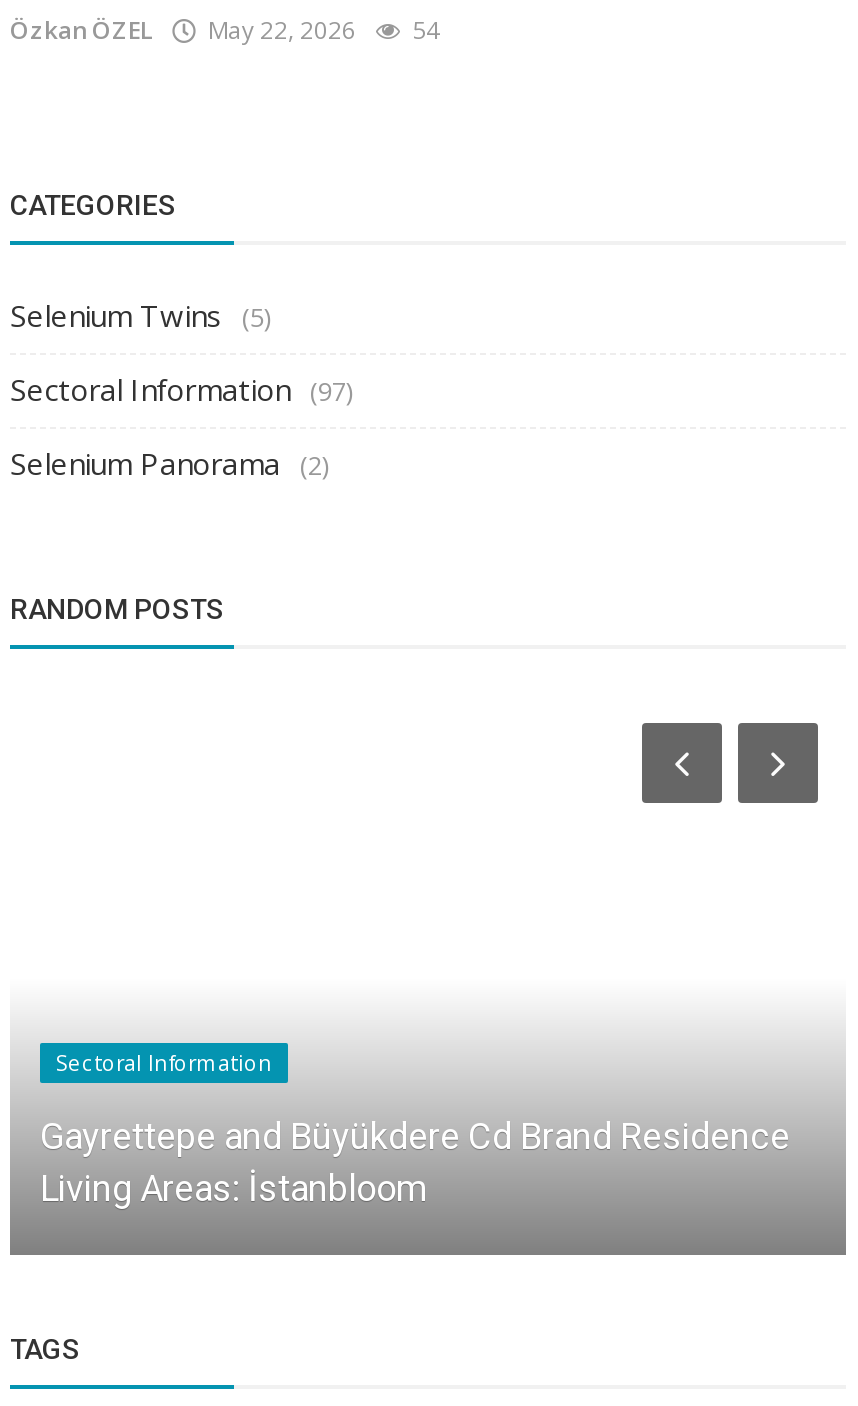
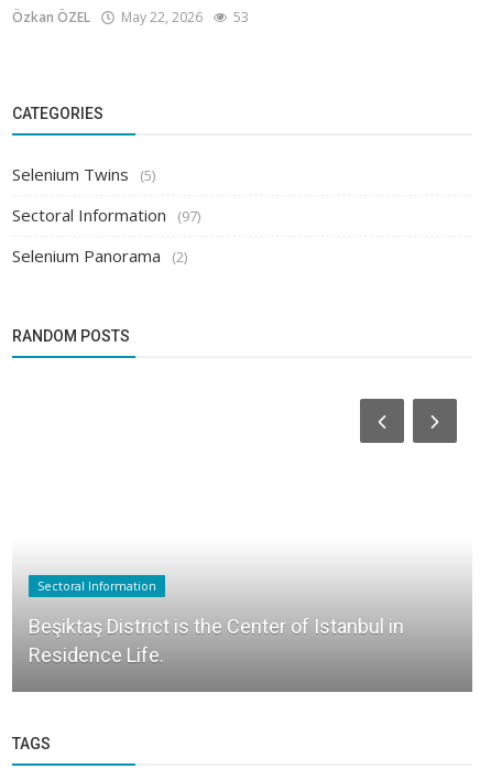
- Özkan ÖZEL May 22, 2026 54
+ Özkan ÖZEL May 22, 2026 53

- Gayrettepe and Büyükdere Cd Brand Residence
- Living Areas: İstanbloom
+ Beşiktaş District is the Center of Istanbul in
+ Residence Life.
